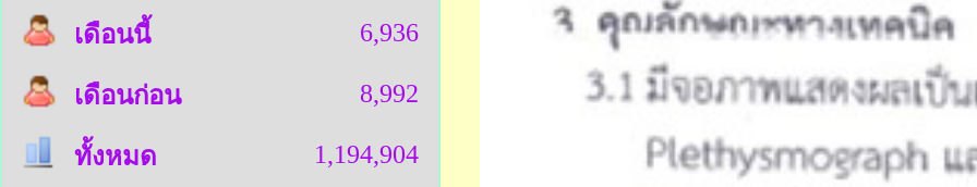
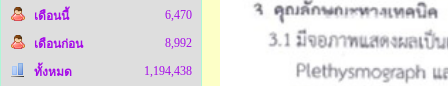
- 6,936
+ 6,470

- 1,194,904
+ 1,194,438
